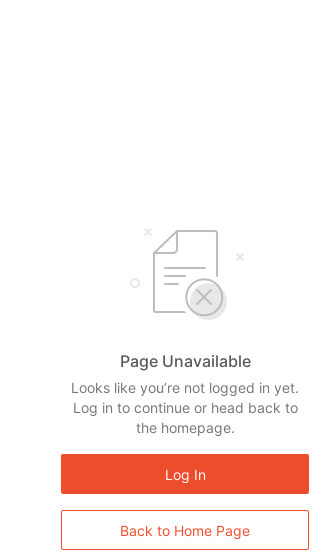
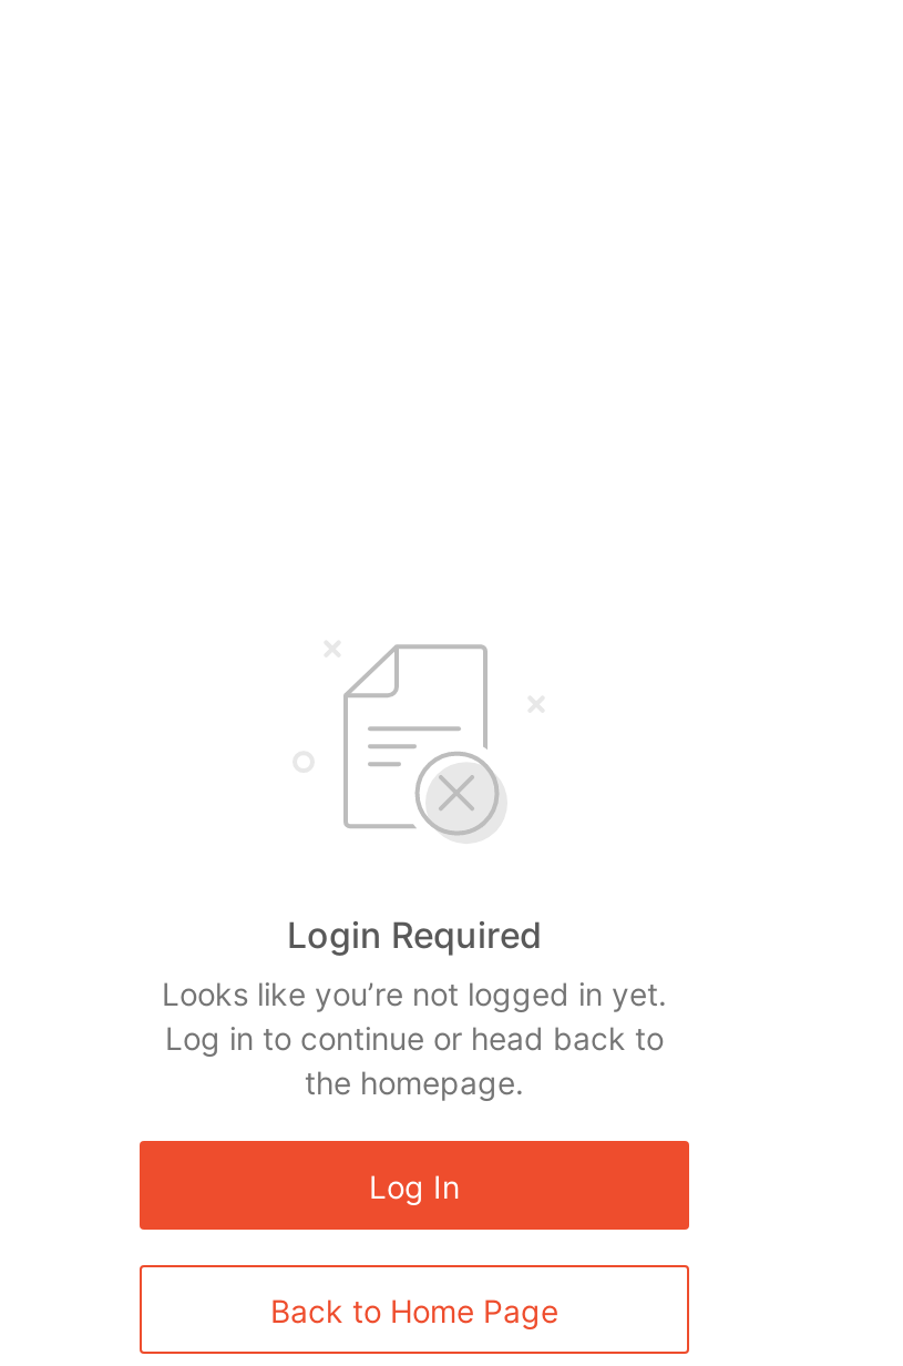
- Page Unavailable
+ Login Required
